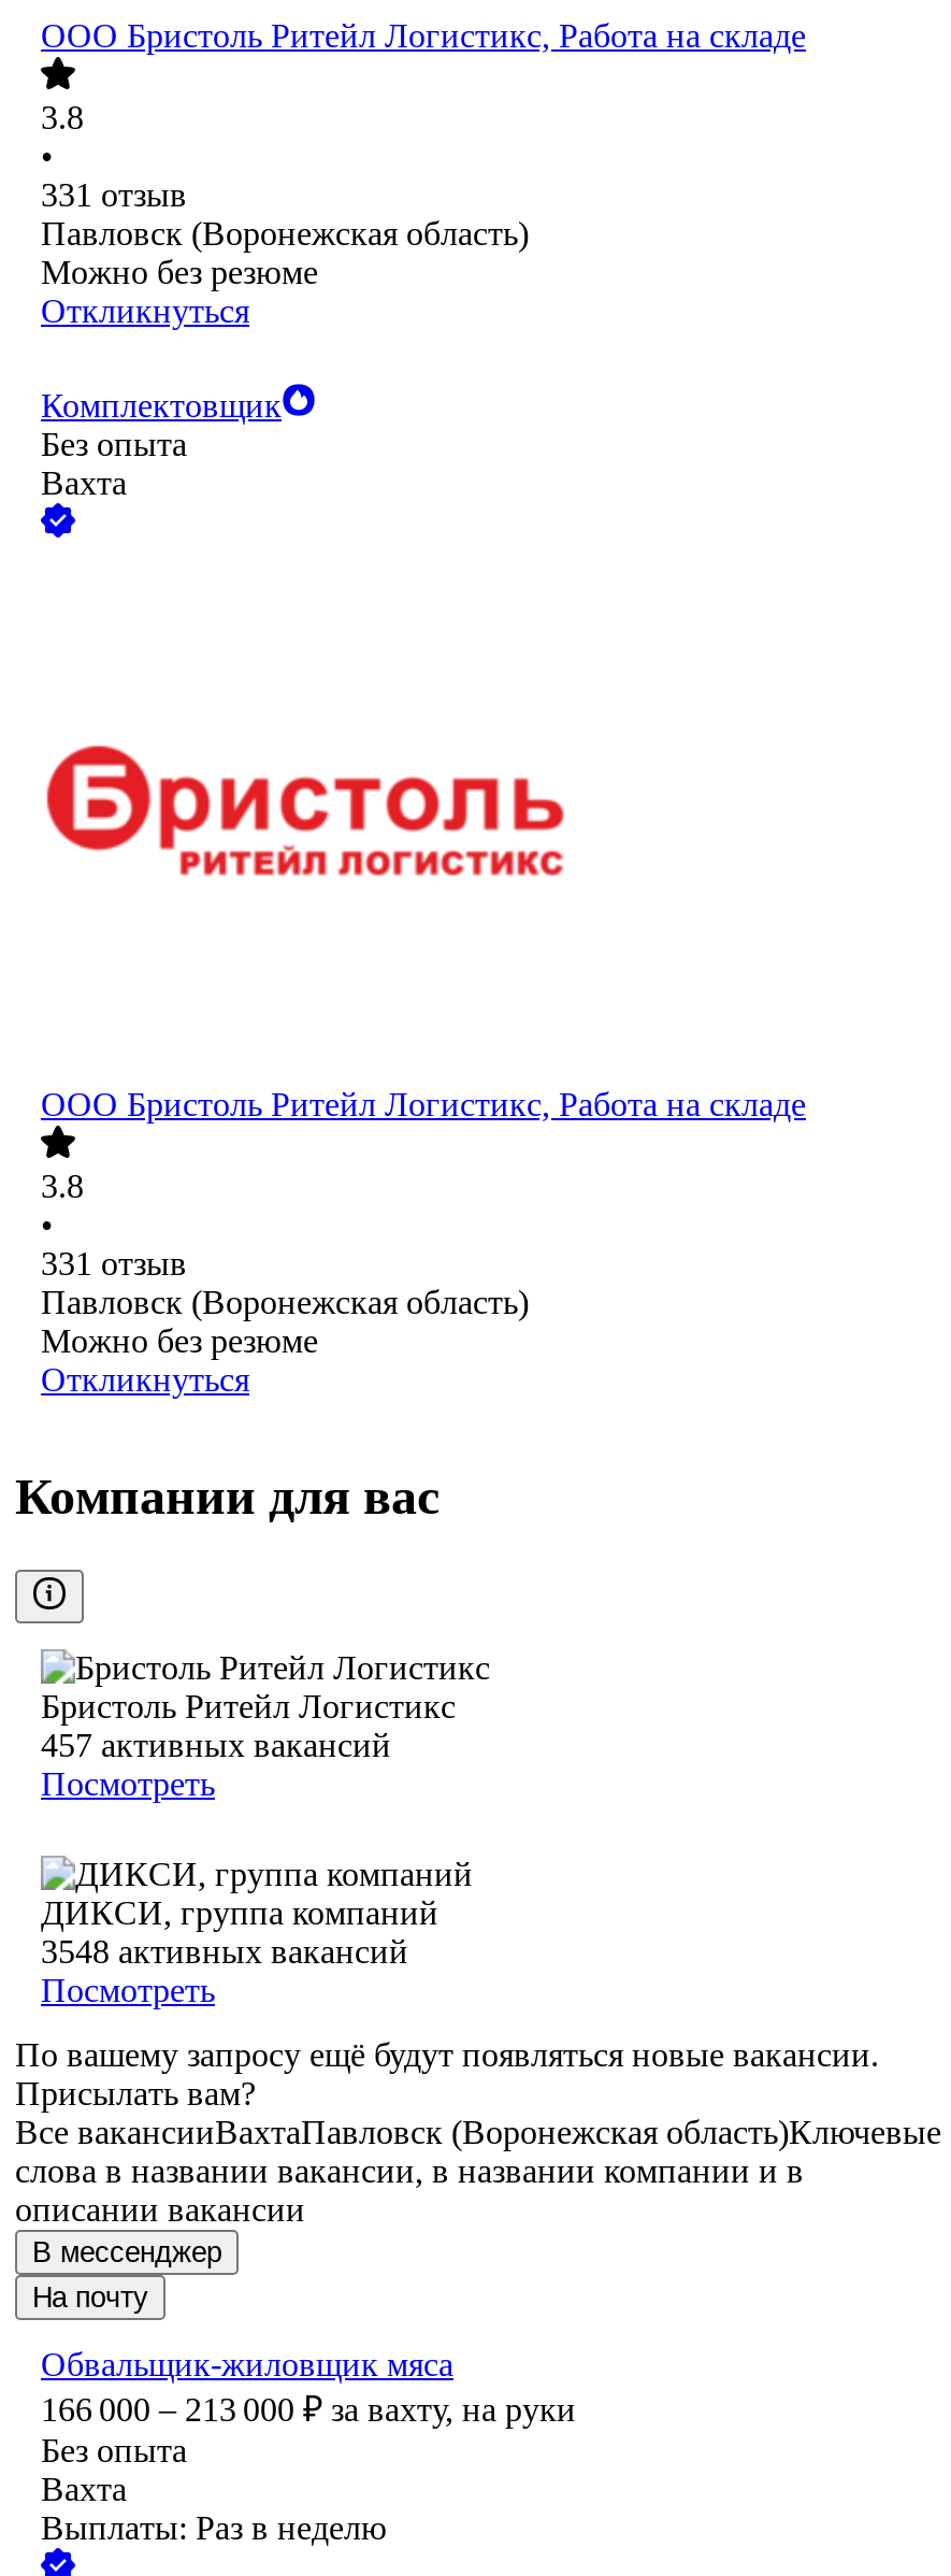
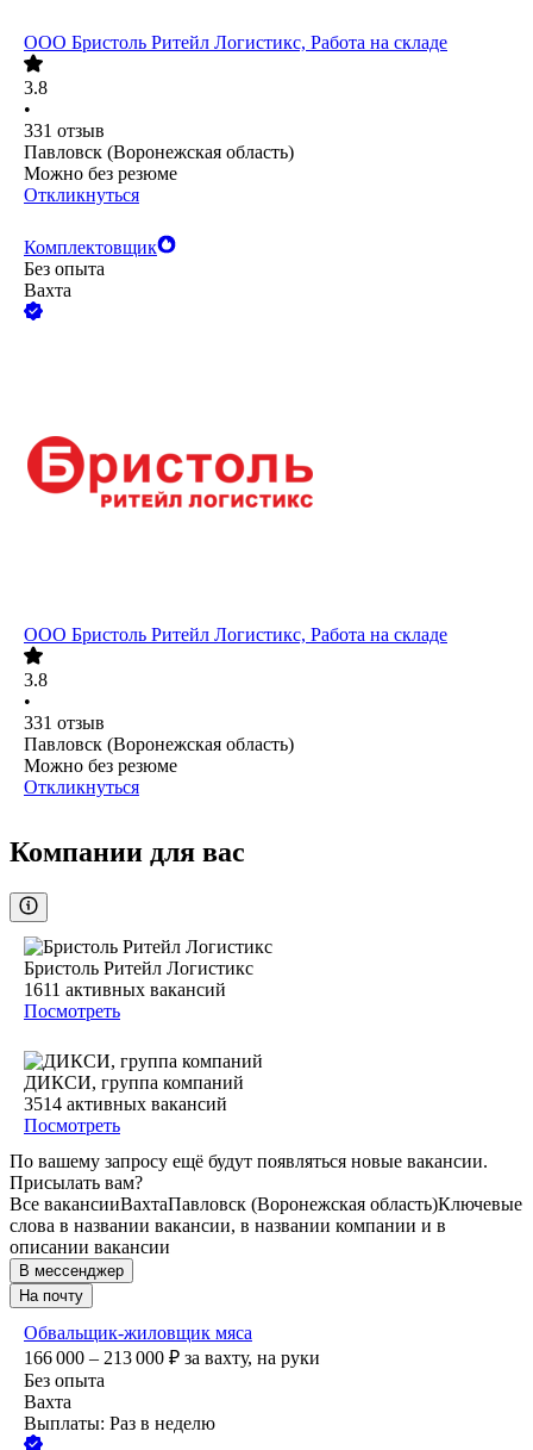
- 457 активных вакансий
+ 1611 активных вакансий

- 3548 активных вакансий
+ 3514 активных вакансий
